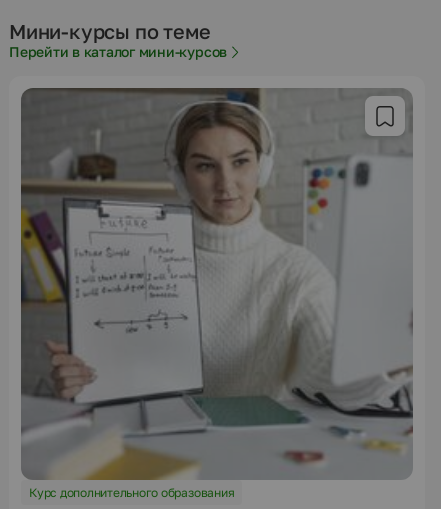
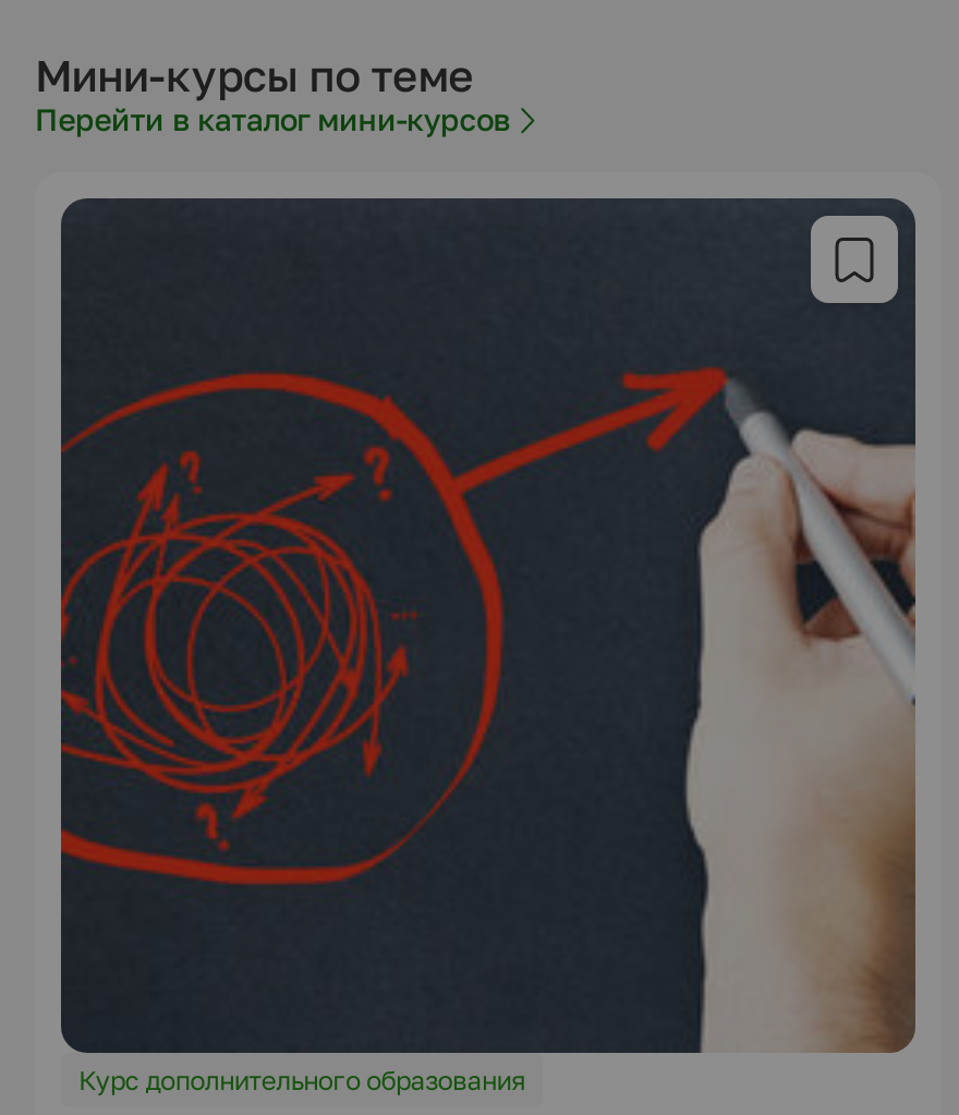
- [image]
+ [image]
